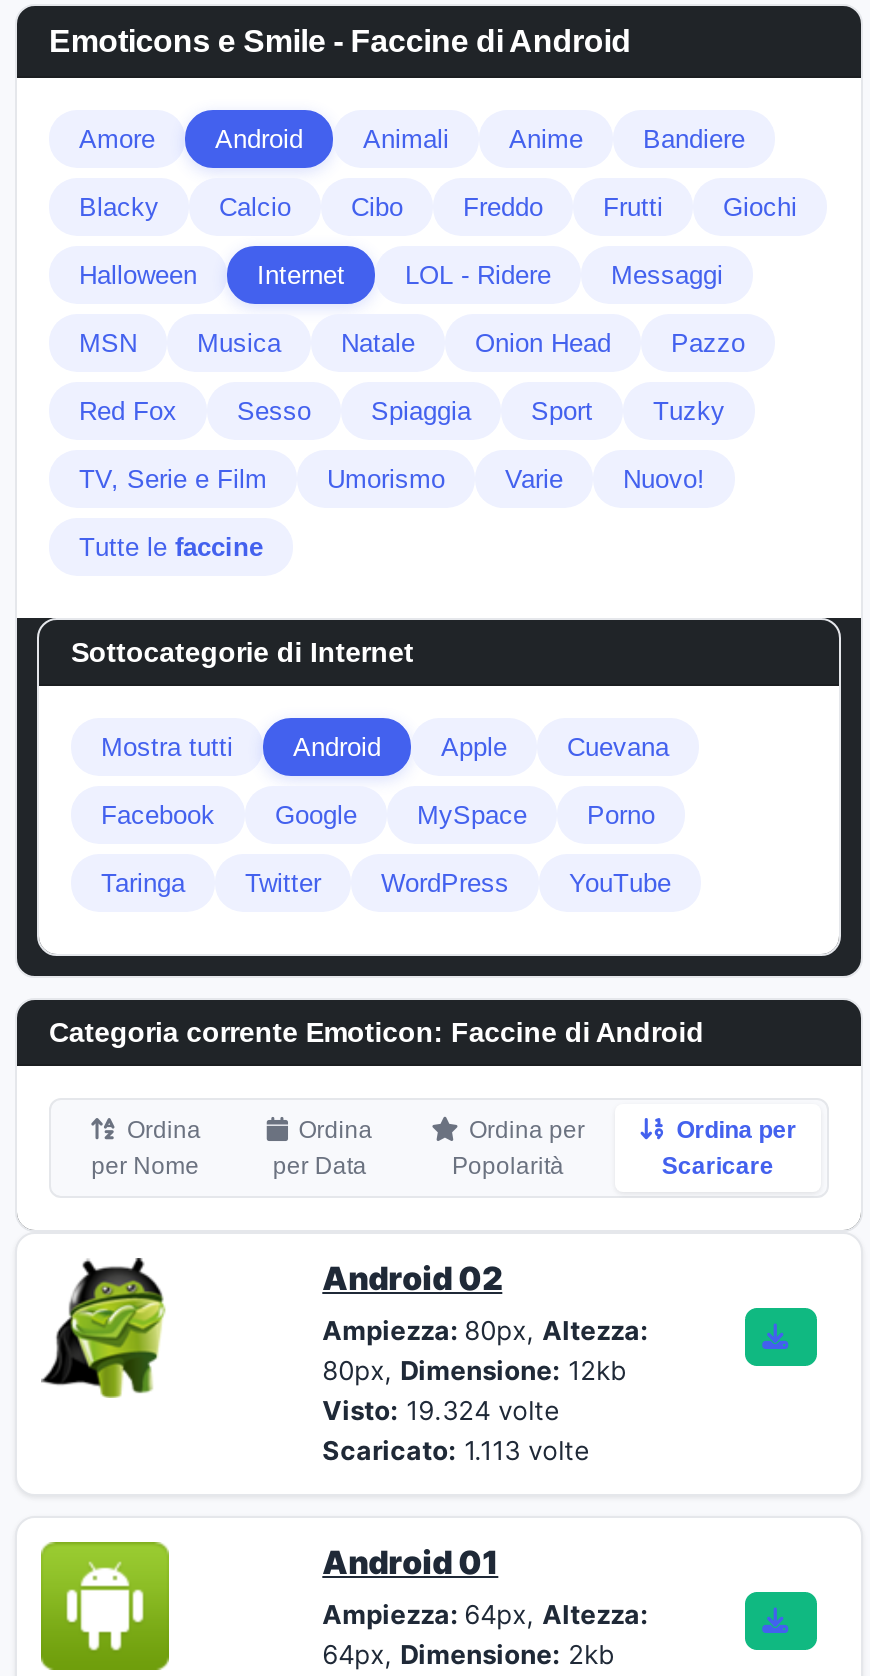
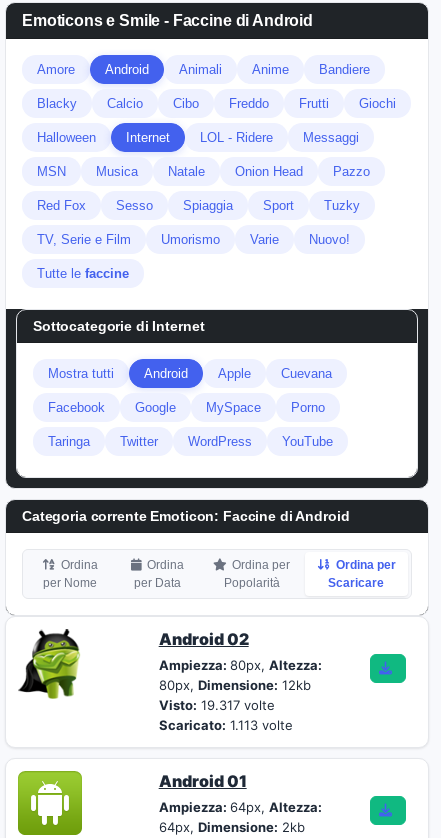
- Visto: 19.324 volte
+ Visto: 19.317 volte
